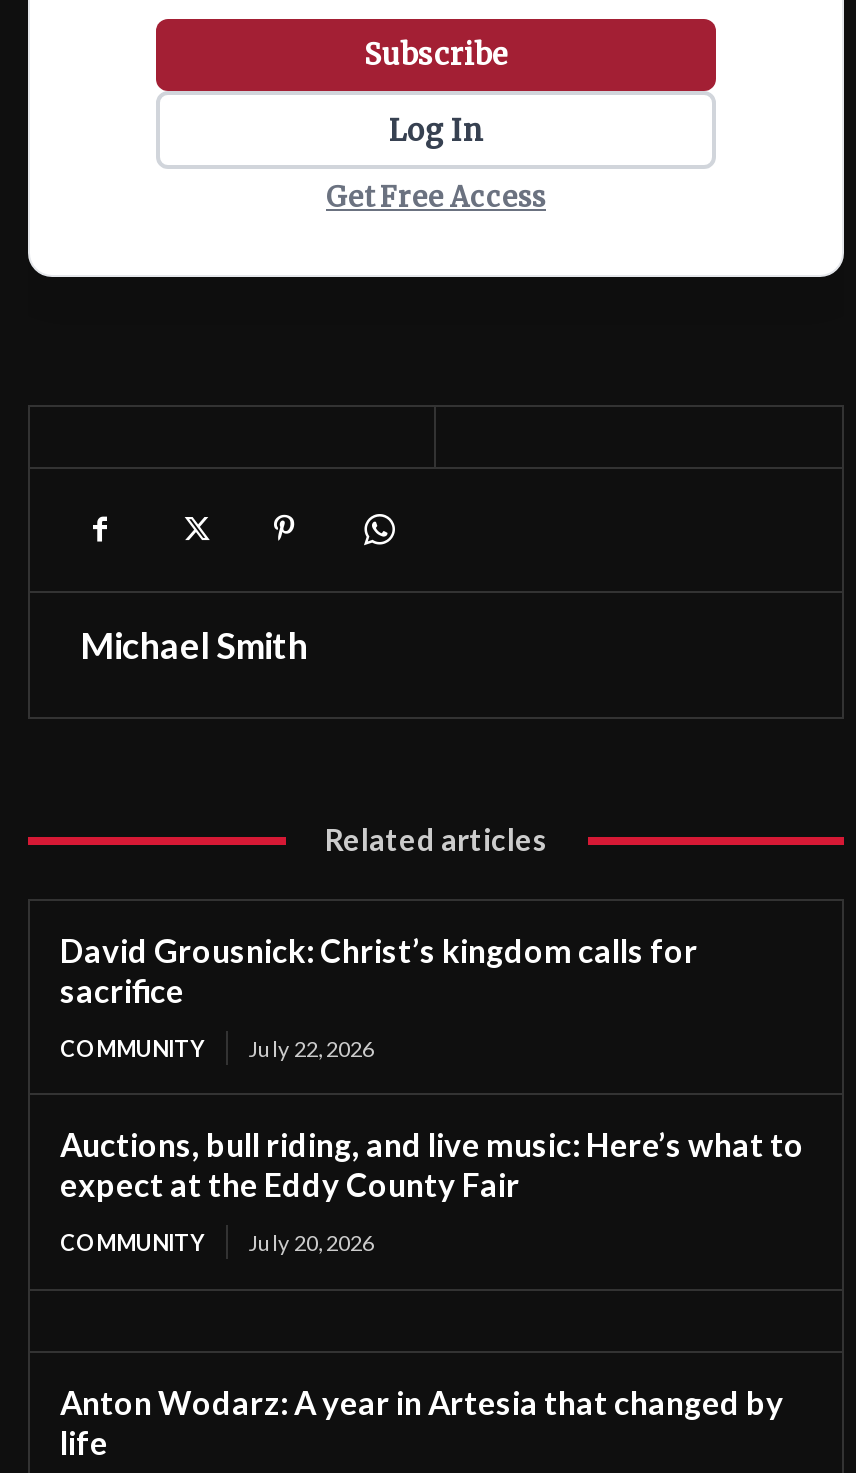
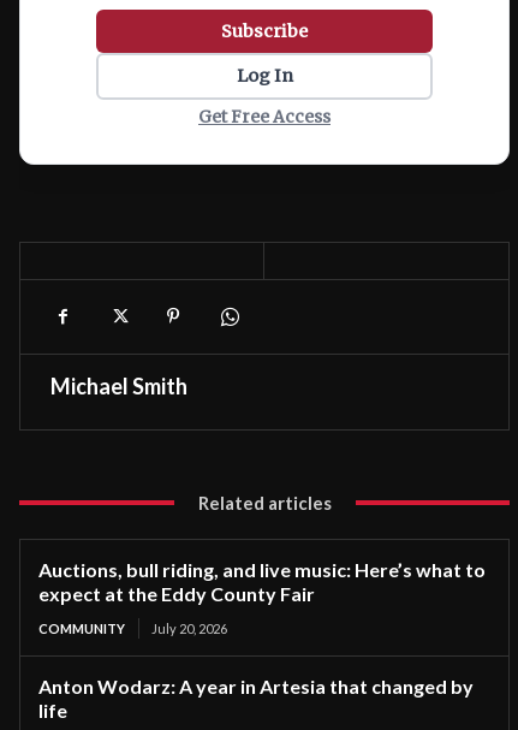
- David Grousnick: Christ’s kingdom calls for
- sacrifice
- COMMUNITY
- July 22, 2026
